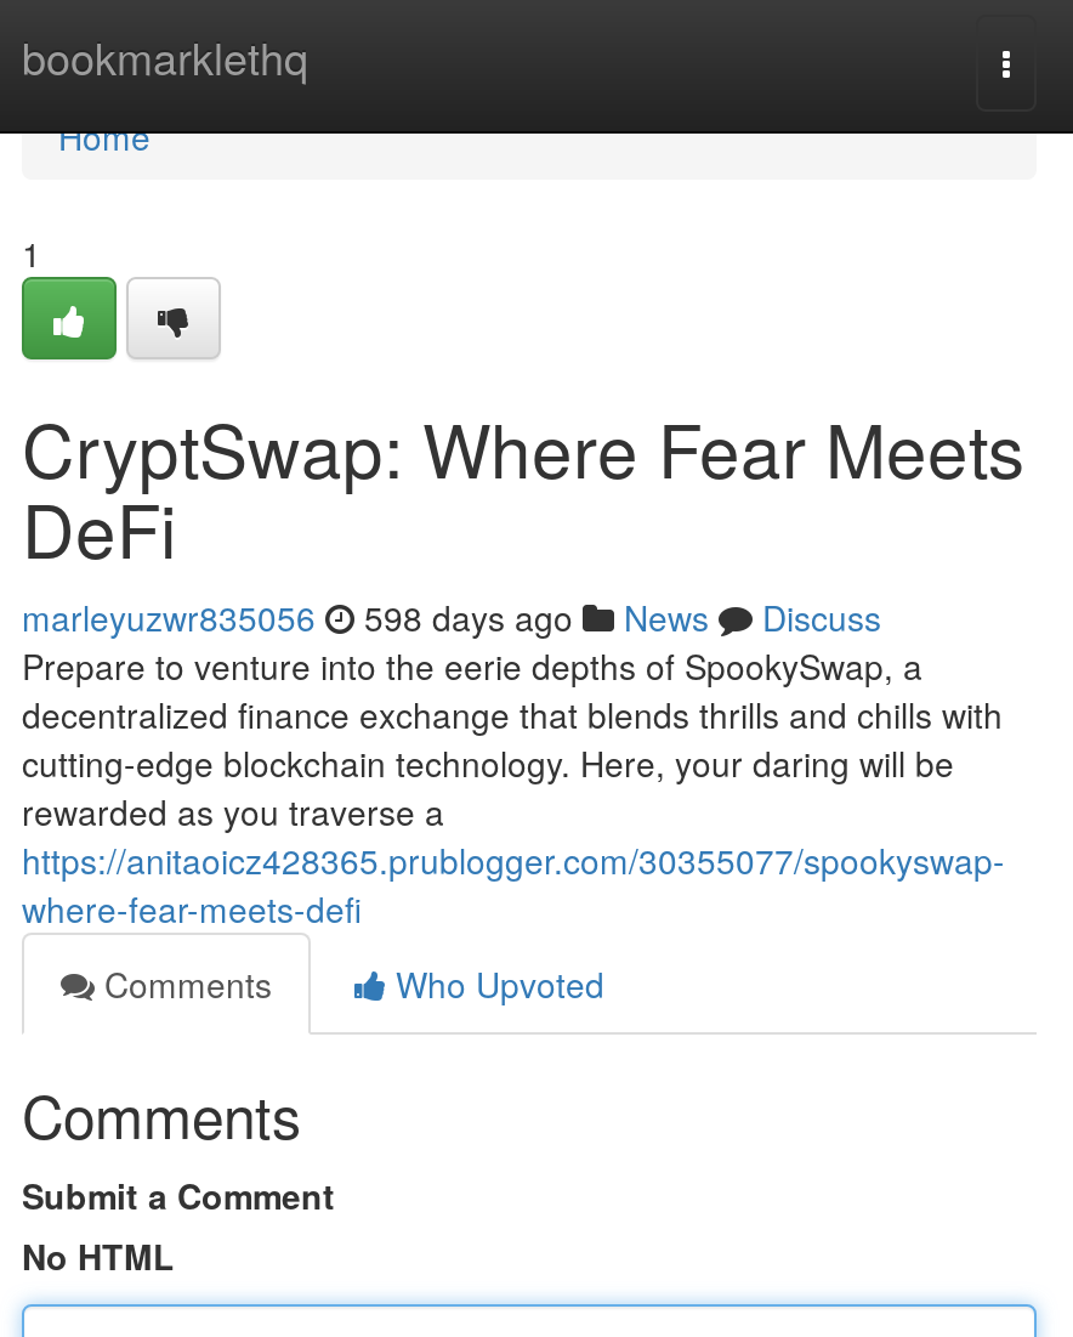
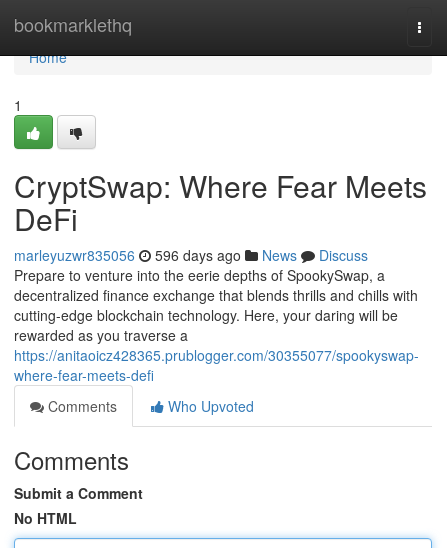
- marleyuzwr835056 598 days ago News Discuss
+ marleyuzwr835056 596 days ago News Discuss
